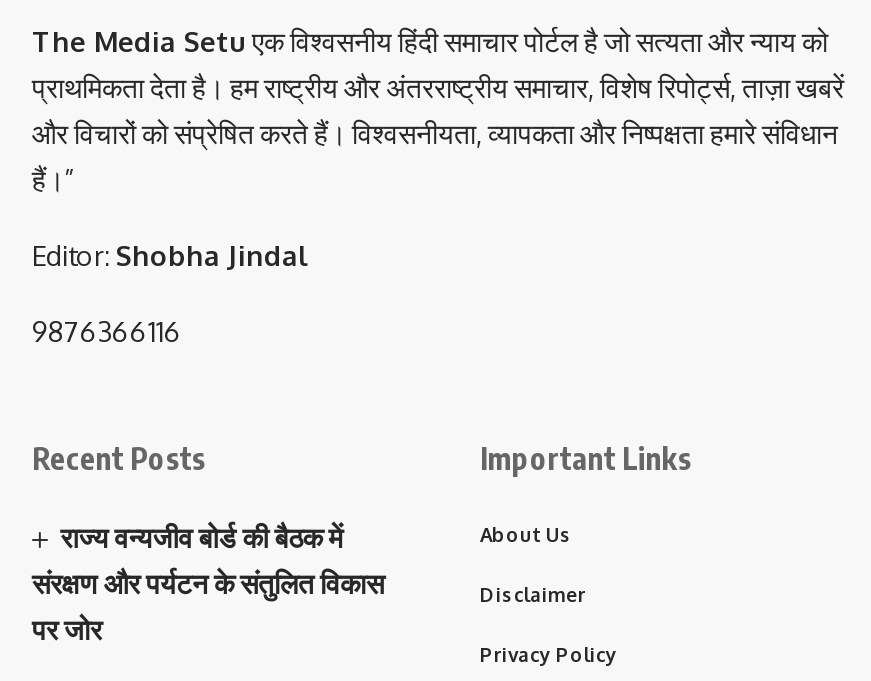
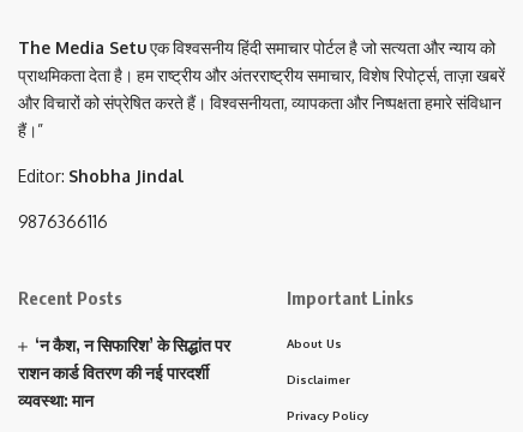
- राज्य वन्यजीव बोर्ड की बैठक में
- संरक्षण और पर्यटन के संतुलित विकास
- पर जोर
+ ‘न कैश, न सिफारिश’ के सिद्धांत पर
+ राशन कार्ड वितरण की नई पारदर्शी
+ व्यवस्था: मान
